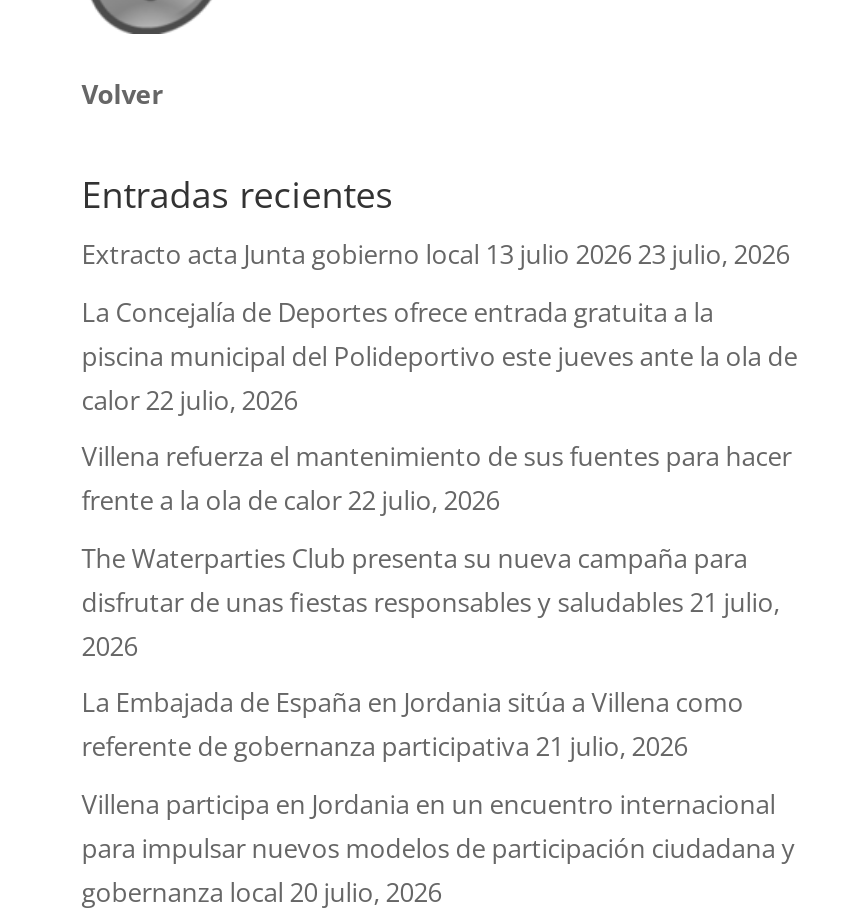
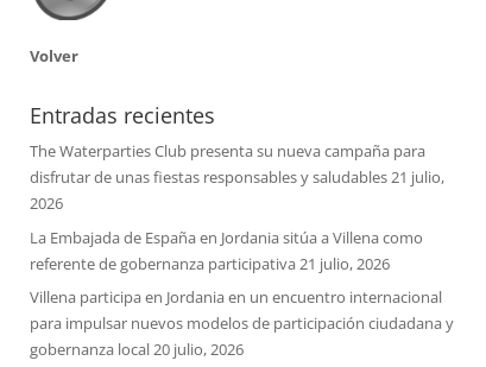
- Extracto acta Junta gobierno local 13 julio 2026 23 julio, 2026
- La Concejalía de Deportes ofrece entrada gratuita a la
- piscina municipal del Polideportivo este jueves ante la ola de
- calor 22 julio, 2026
- Villena refuerza el mantenimiento de sus fuentes para hacer
- frente a la ola de calor 22 julio, 2026
